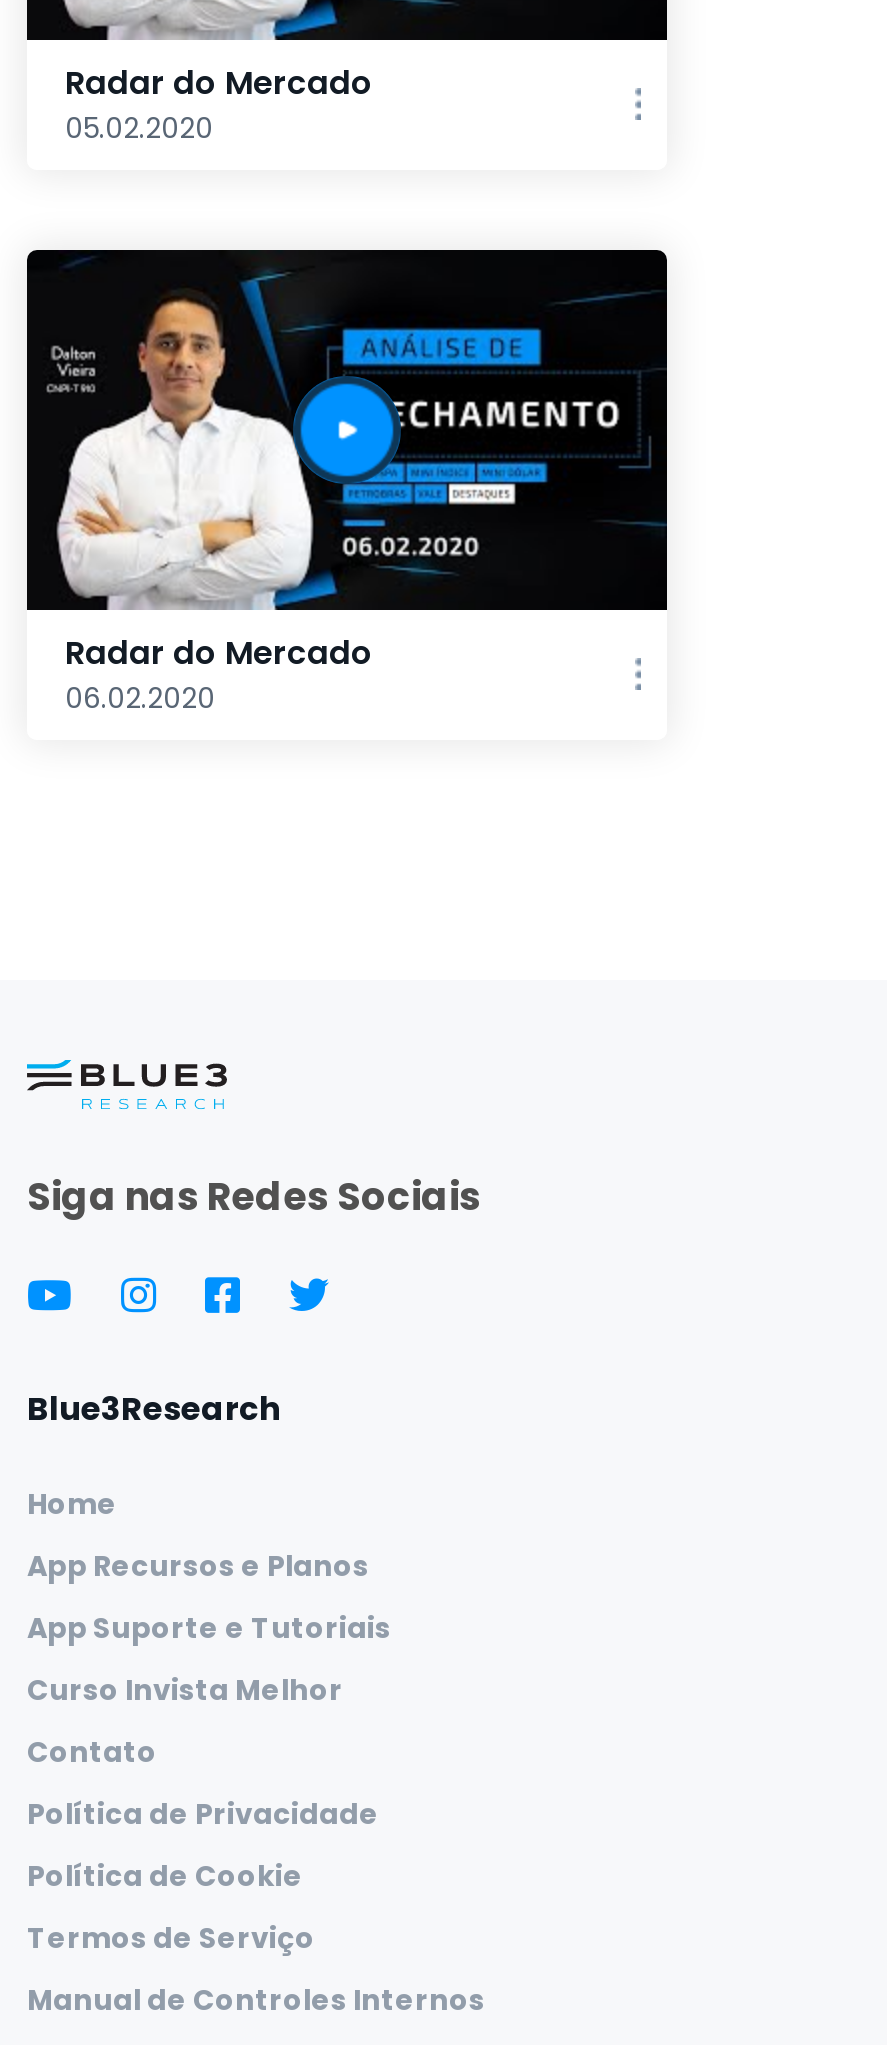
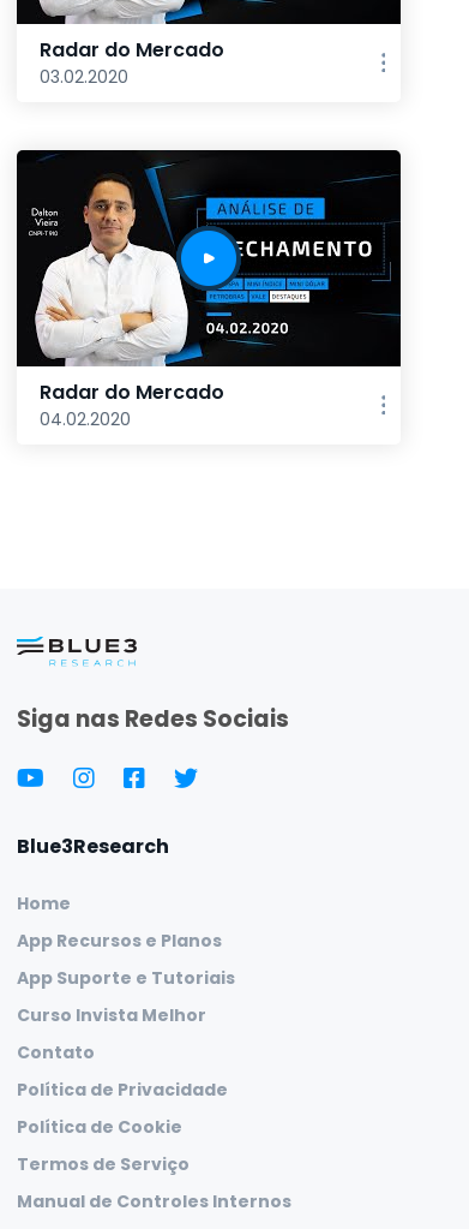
- 05.02.2020
+ 03.02.2020

- 06.02.2020
+ 04.02.2020
